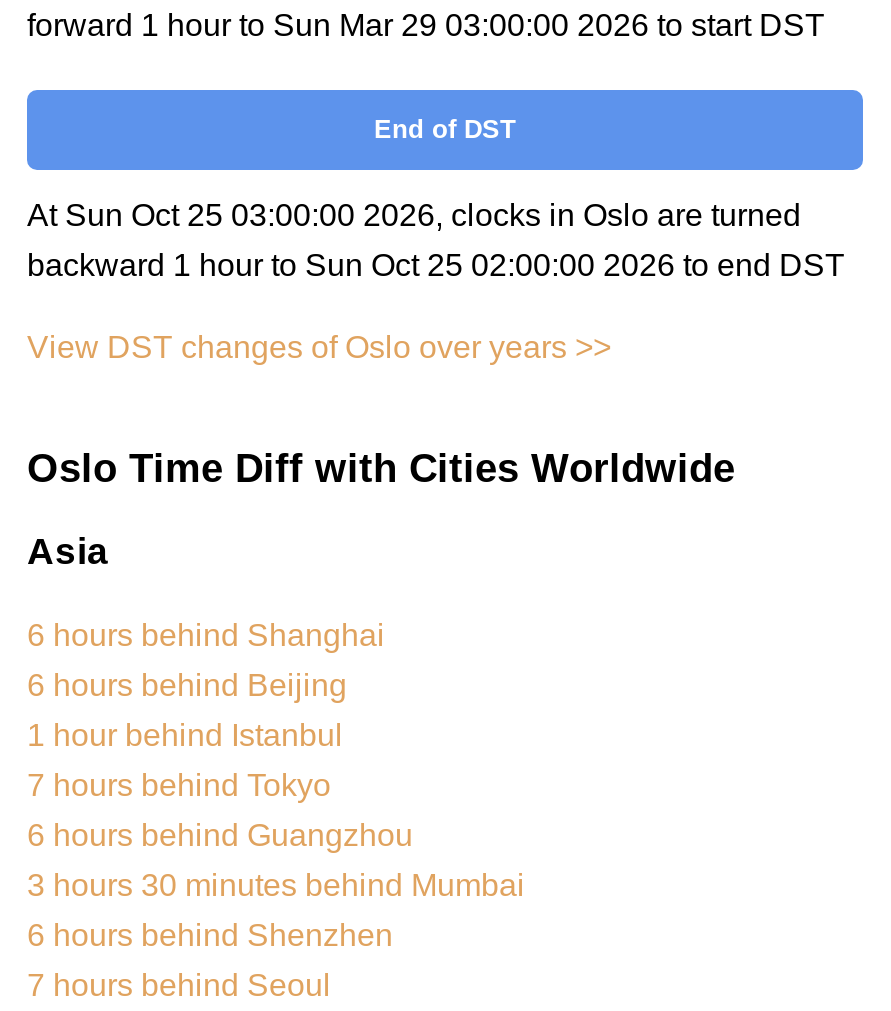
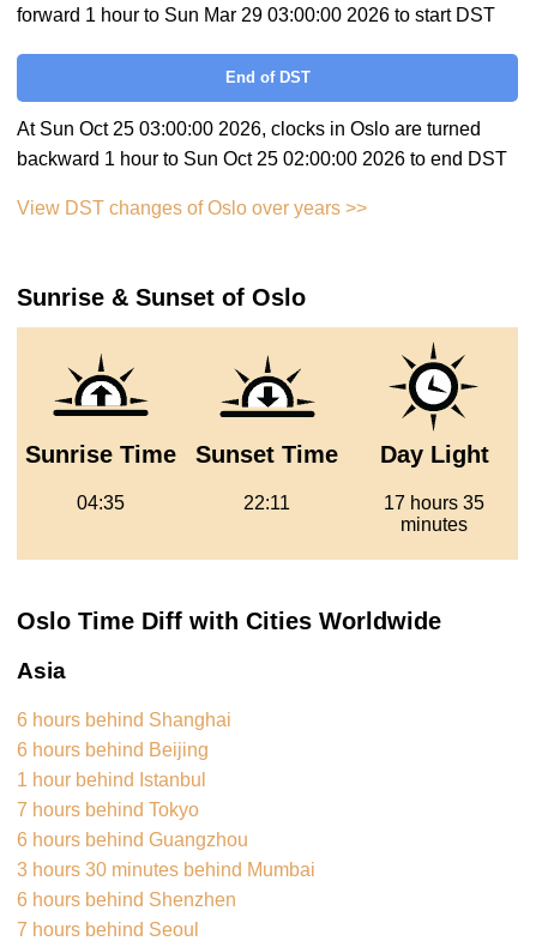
+ Sunrise & Sunset of Oslo

+ [image]
+ Sunrise Time
+ 04:35

+ Sunset Time
+ 22:11

+ Day Light
+ 17 hours 35
+ minutes
